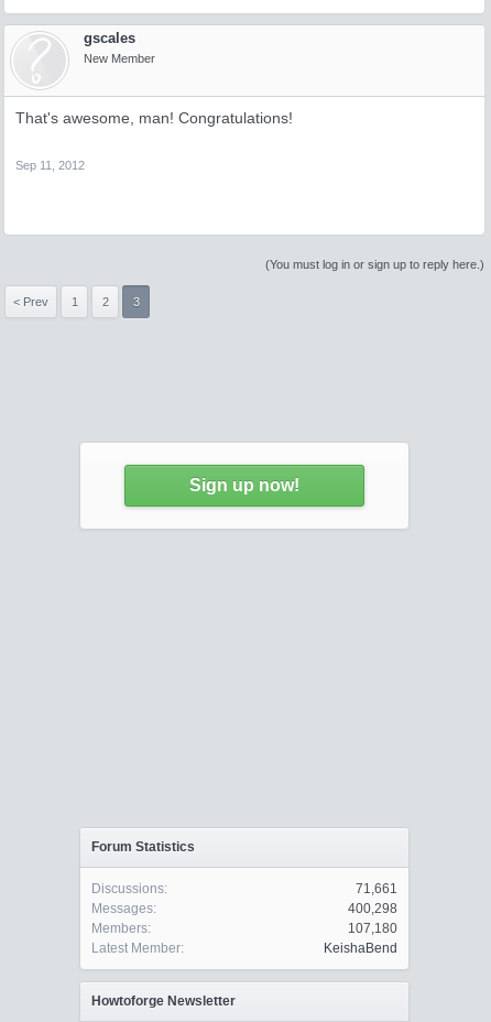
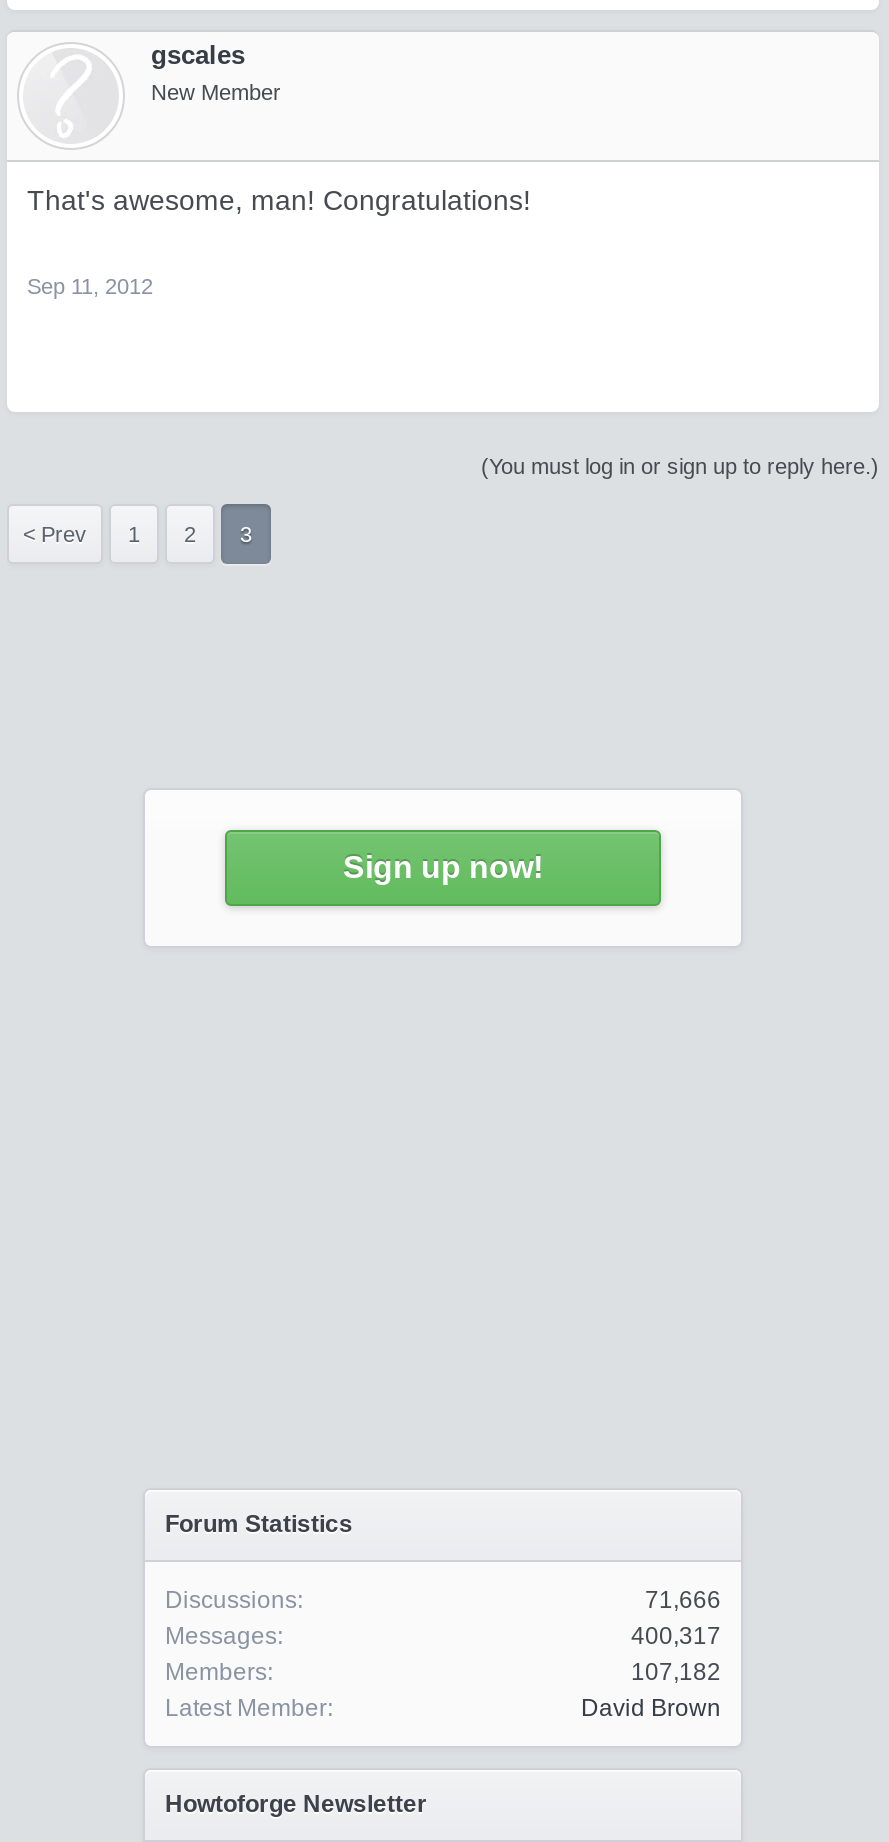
- 71,661
+ 71,666

- 400,298
+ 400,317

- 107,180
+ 107,182

- KeishaBend
+ David Brown
